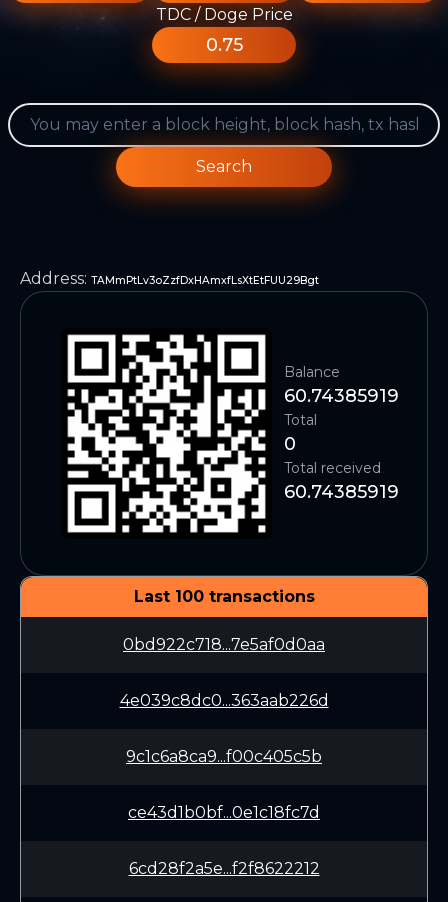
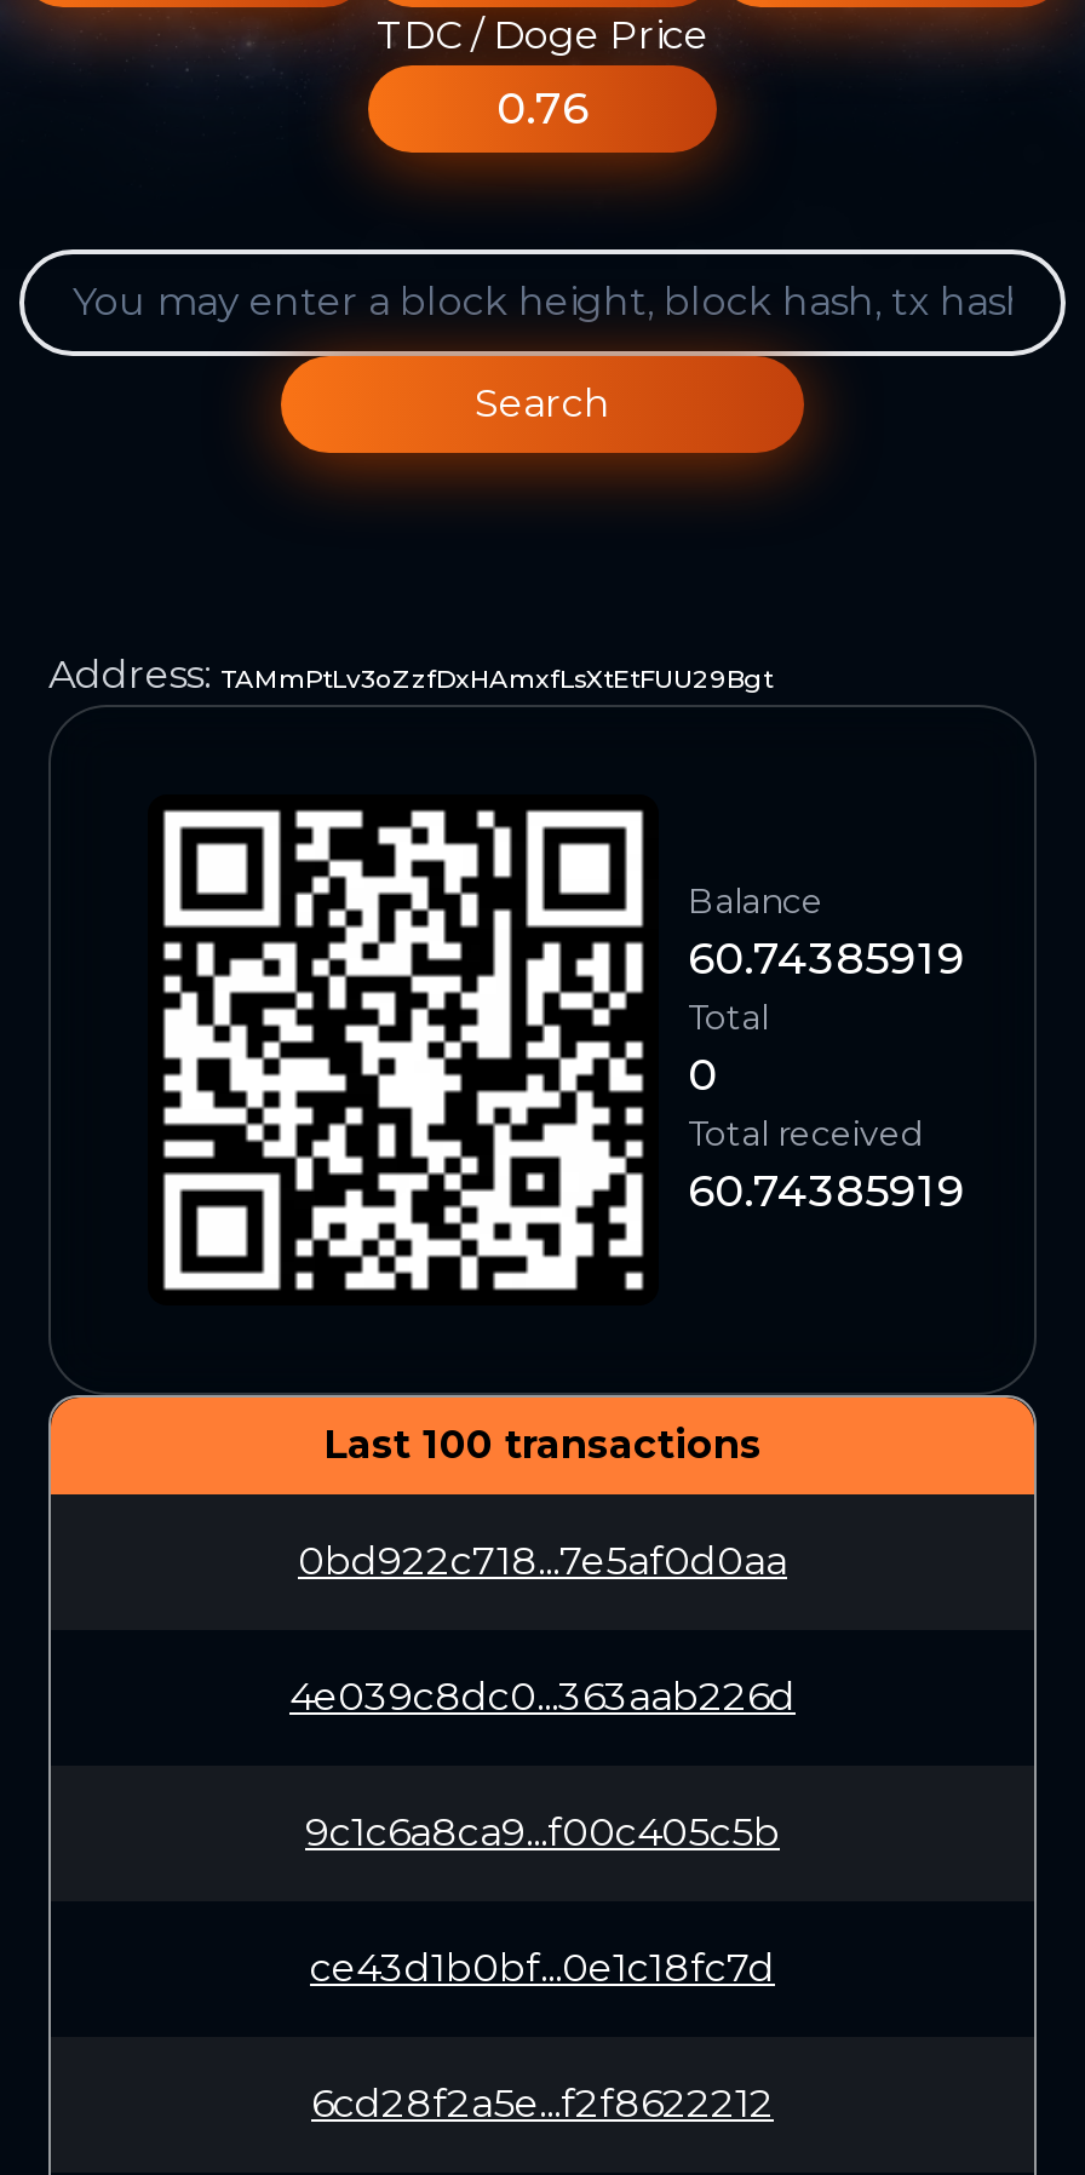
- 0.75
+ 0.76
